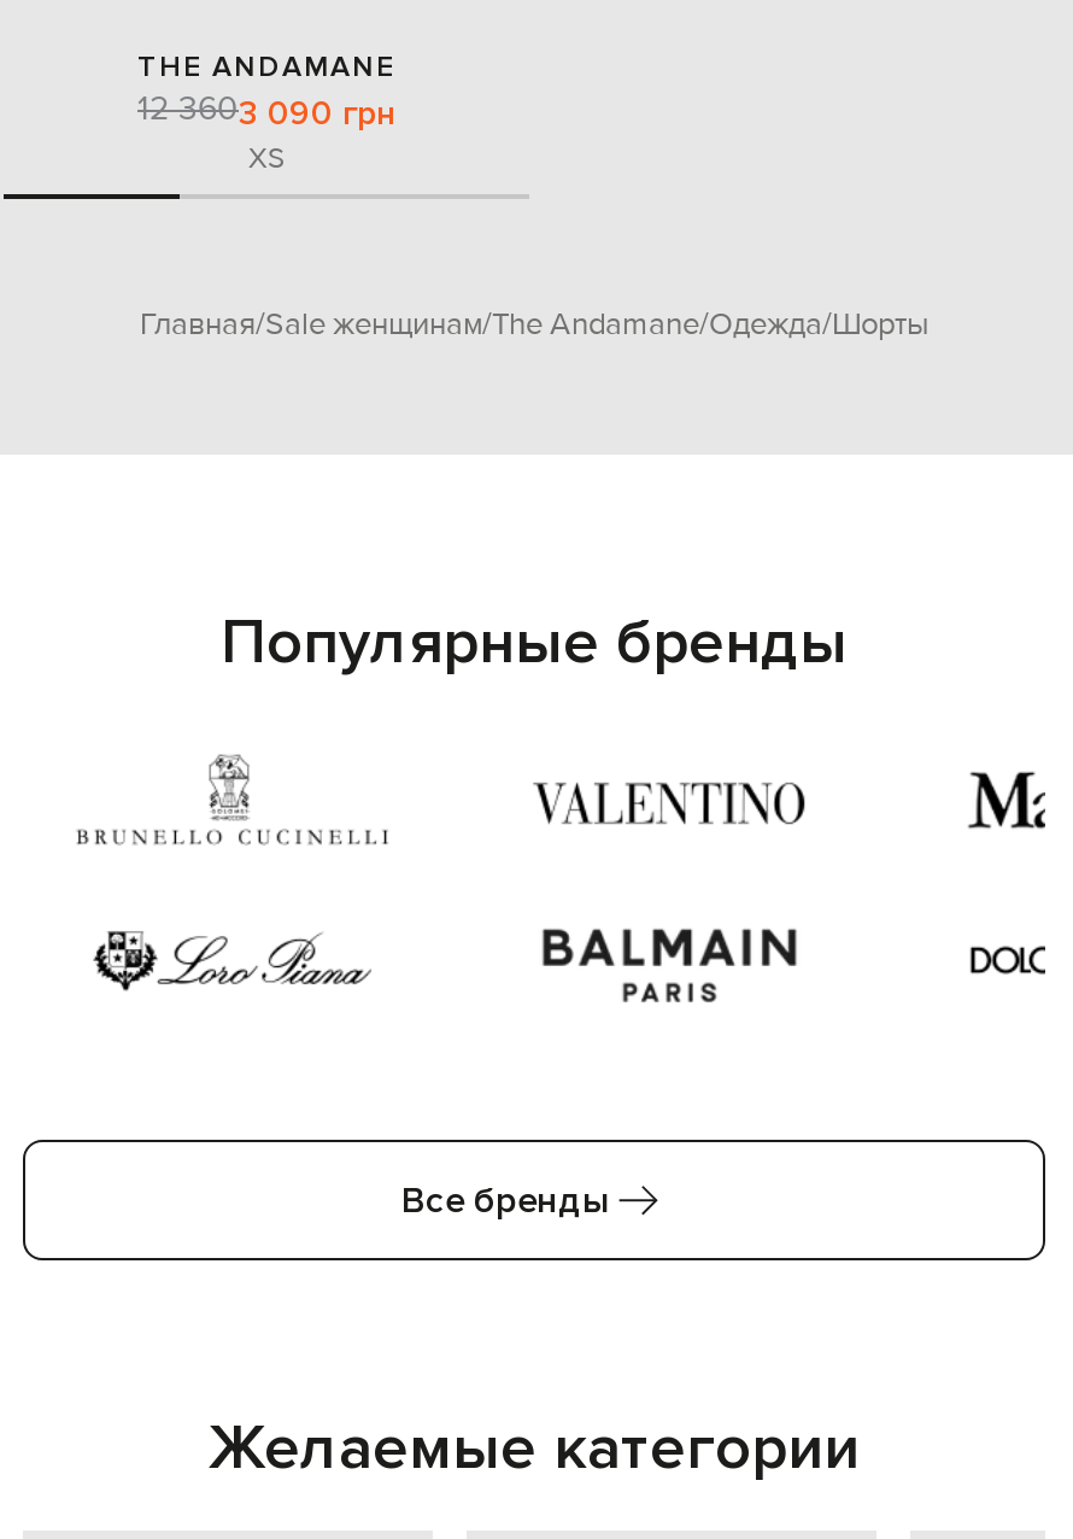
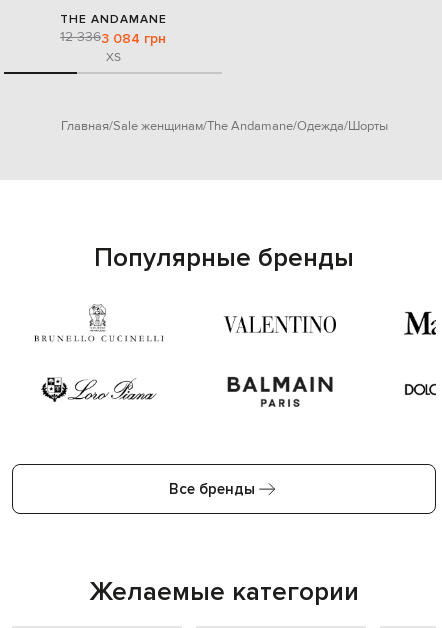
- 12 3603 090 грн
+ 12 3363 084 грн
